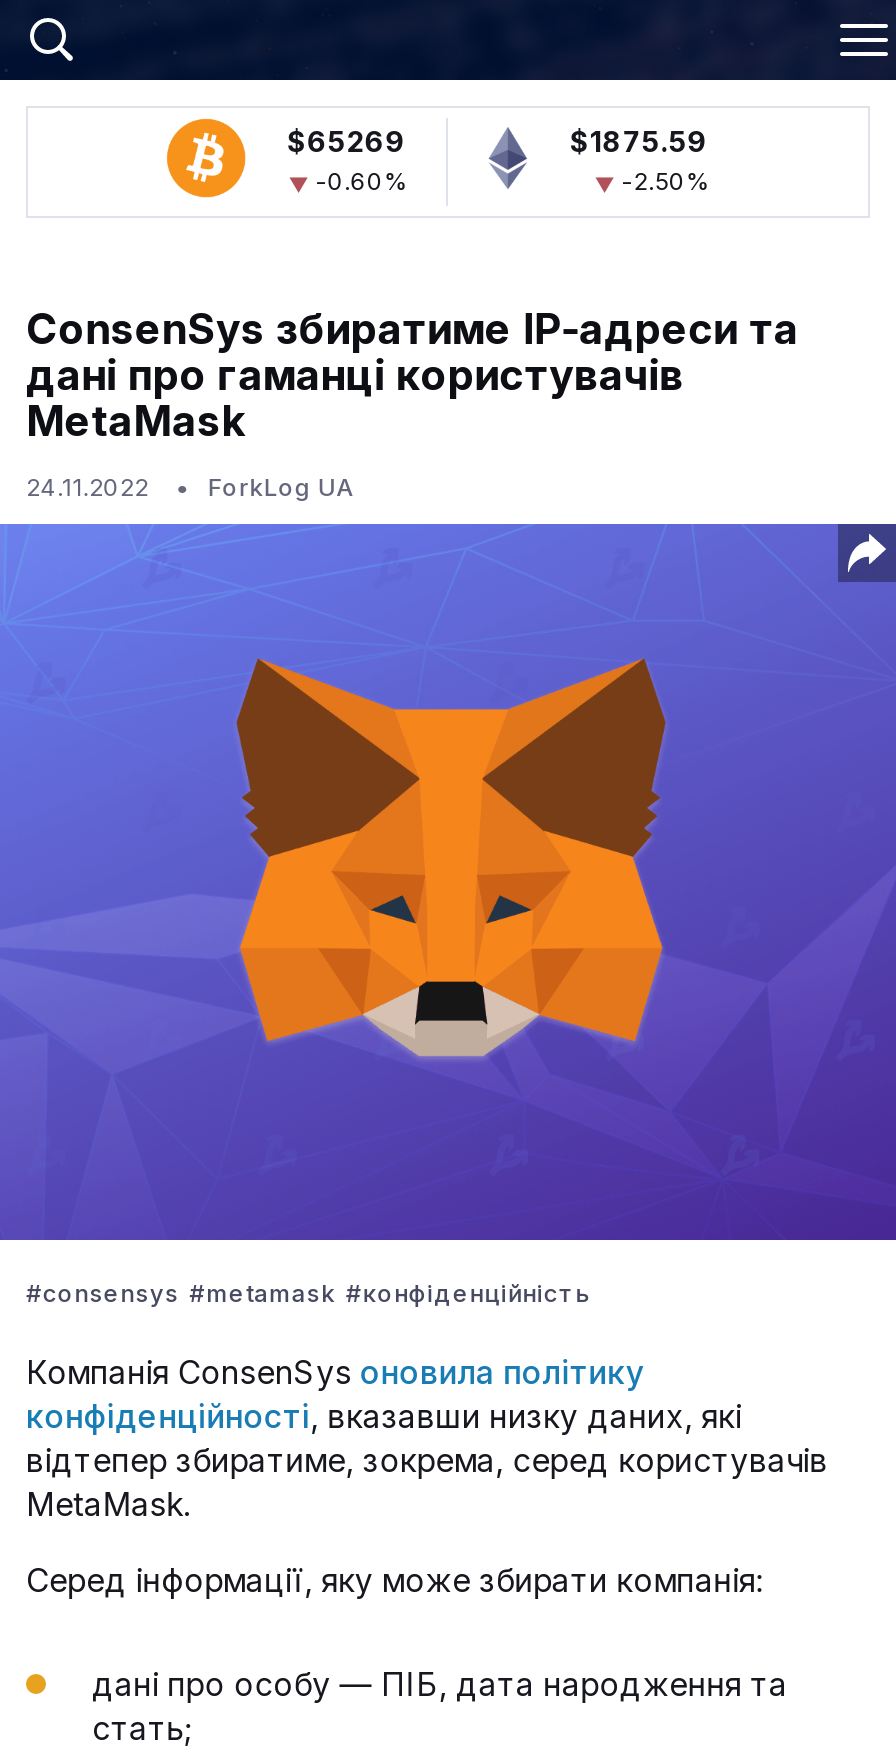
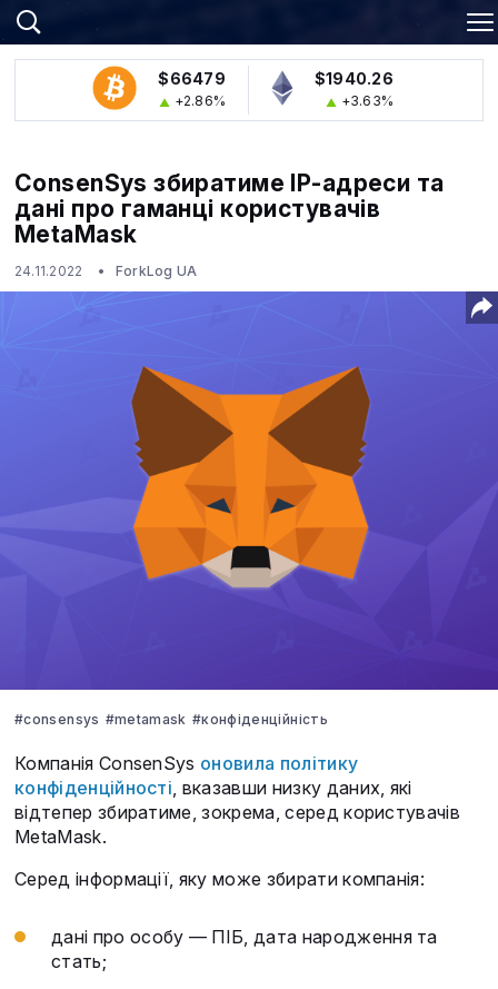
- $65269
+ $66479

- $1875.59
+ $1940.26

- -0.60%
+ +2.86%

- -2.50%
+ +3.63%
